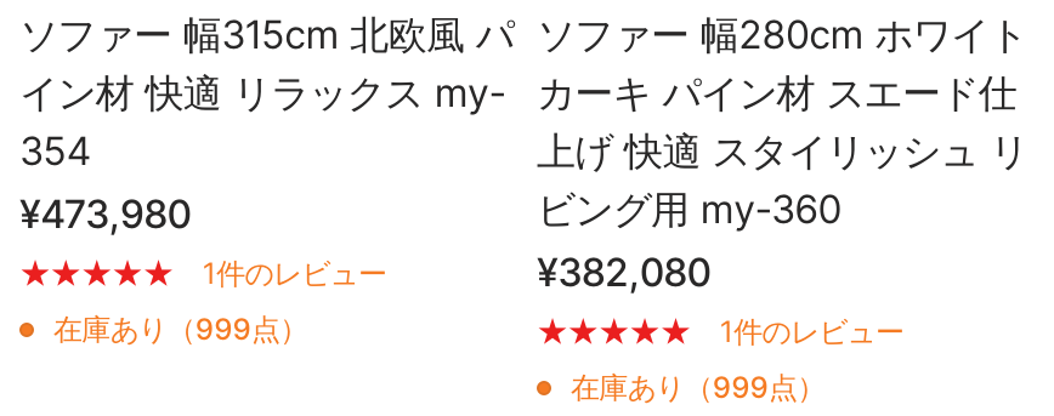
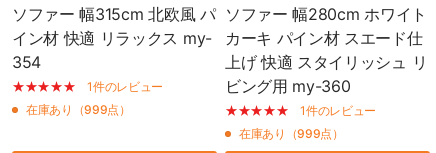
- ¥473,980

- ¥382,080
